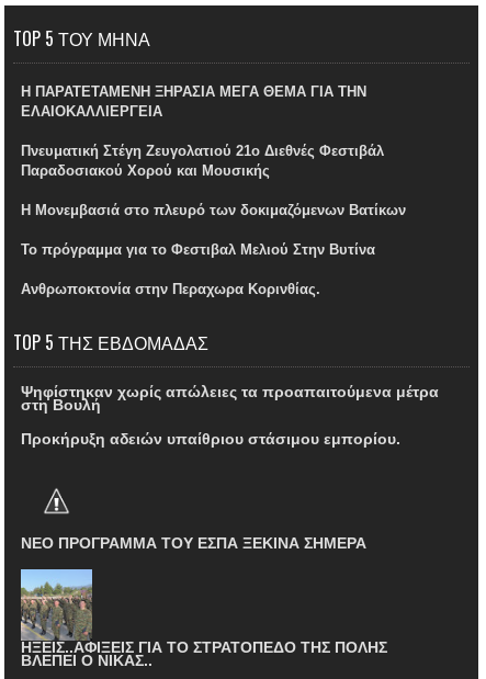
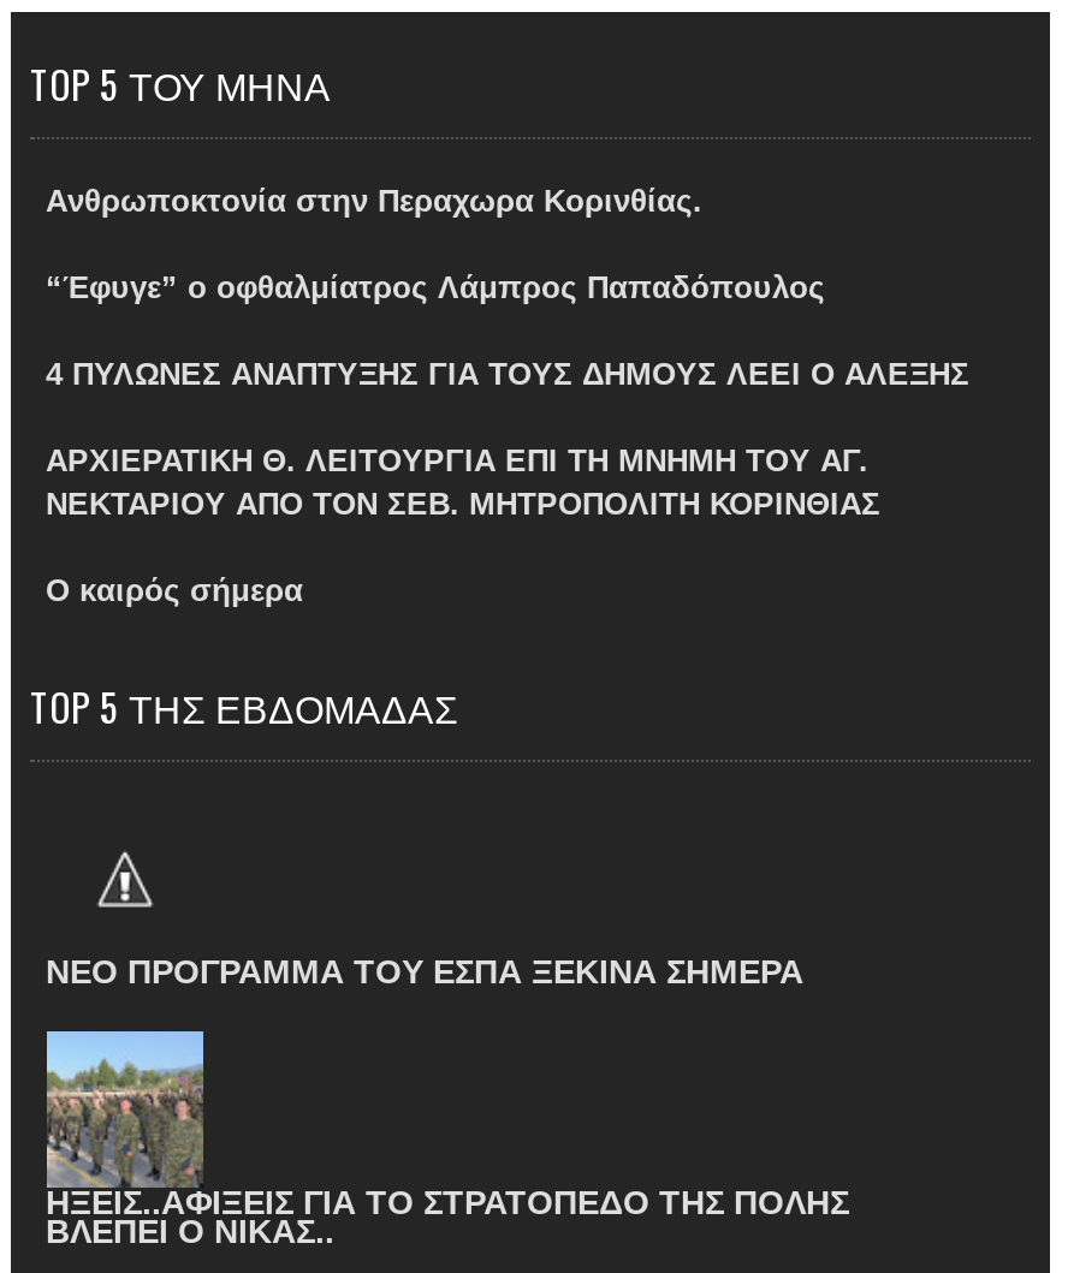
- Η ΠΑΡΑΤΕΤΑΜΕΝΗ ΞΗΡΑΣΙΑ ΜΕΓΑ ΘΕΜΑ ΓΙΑ ΤΗΝ
- ΕΛΑΙΟΚΑΛΛΙΕΡΓΕΙΑ
- Πνευματική Στέγη Ζευγολατιού 21ο Διεθνές Φεστιβάλ
- Παραδοσιακού Χορού και Μουσικής
- Η Μονεμβασιά στο πλευρό των δοκιμαζόμενων Βατίκων
- Το πρόγραμμα για το Φεστιβαλ Μελιού Στην Βυτίνα

moved up: Ανθρωποκτονία στην Περαχωρα Κορινθίας.

+ “Έφυγε” ο οφθαλμίατρος Λάμπρος Παπαδόπουλος
+ 4 ΠΥΛΩΝΕΣ ΑΝΑΠΤΥΞΗΣ ΓΙΑ ΤΟΥΣ ΔΗΜΟΥΣ ΛΕΕΙ Ο ΑΛΕΞΗΣ
+ ΑΡΧΙΕΡΑΤΙΚΗ Θ. ΛΕΙΤΟΥΡΓΙΑ ΕΠΙ ΤΗ ΜΝΗΜΗ ΤΟΥ ΑΓ.
+ ΝΕΚΤΑΡΙΟΥ ΑΠΟ ΤΟΝ ΣΕΒ. ΜΗΤΡΟΠΟΛΙΤΗ ΚΟΡΙΝΘΙΑΣ
+ Ο καιρός σήμερα

- Ψηφίστηκαν χωρίς απώλειες τα προαπαιτούμενα μέτρα
- στη Βουλή
- Προκήρυξη αδειών υπαίθριου στάσιμου εμπορίου.
